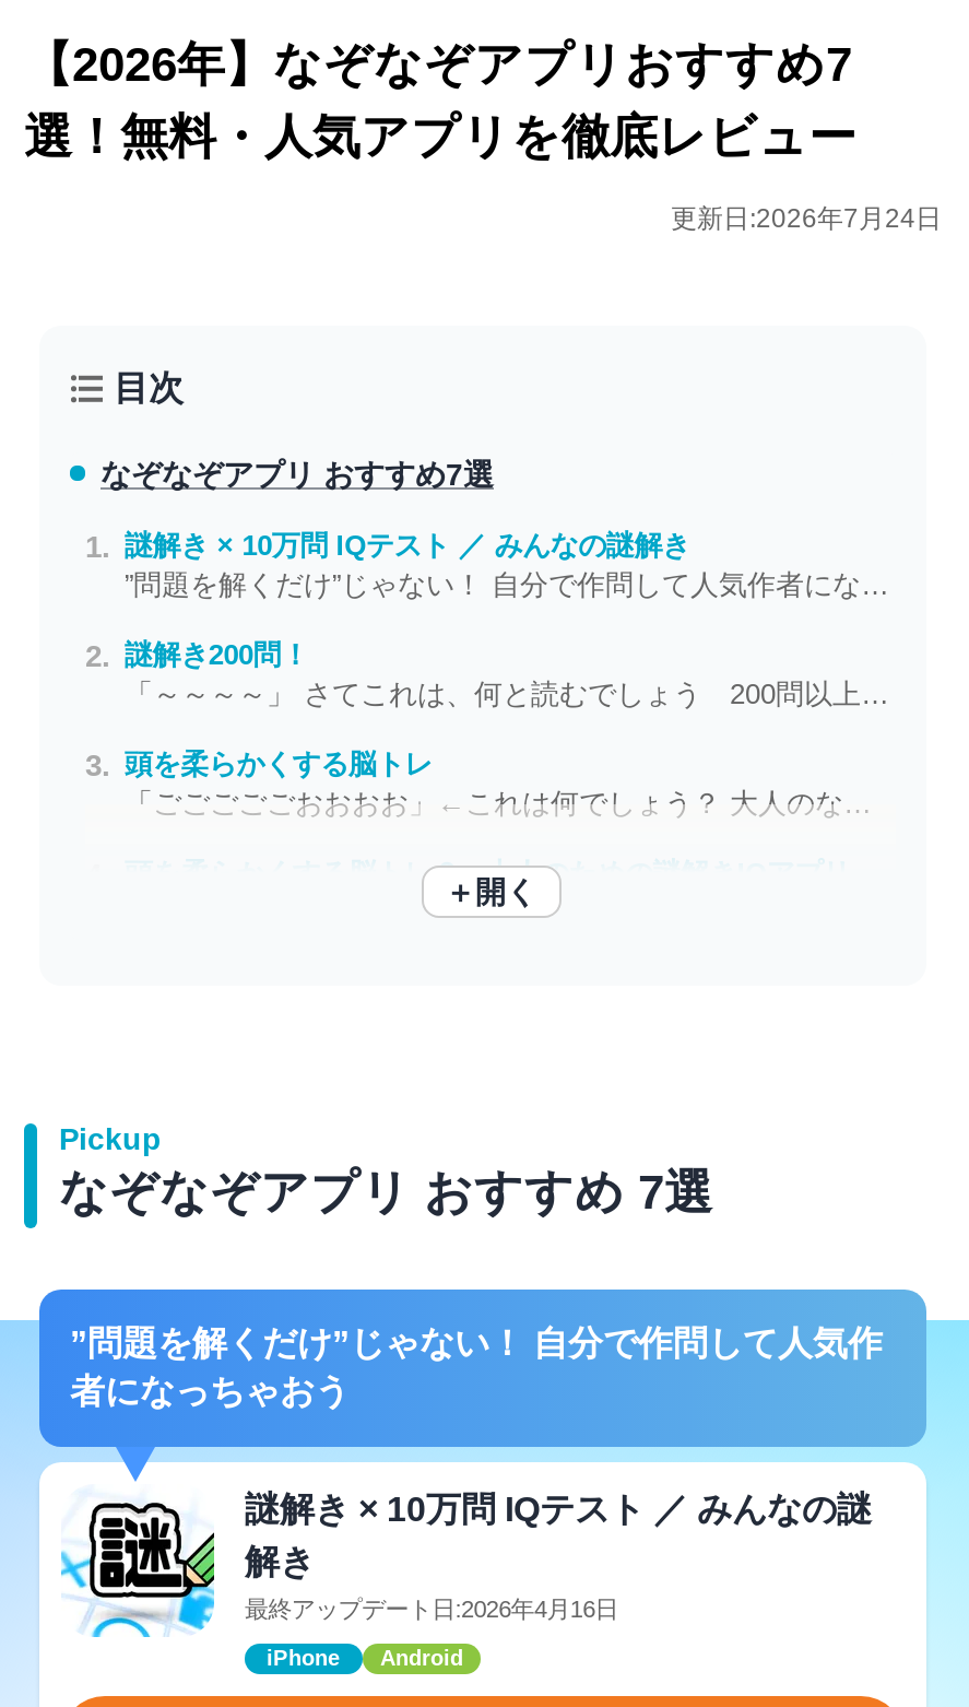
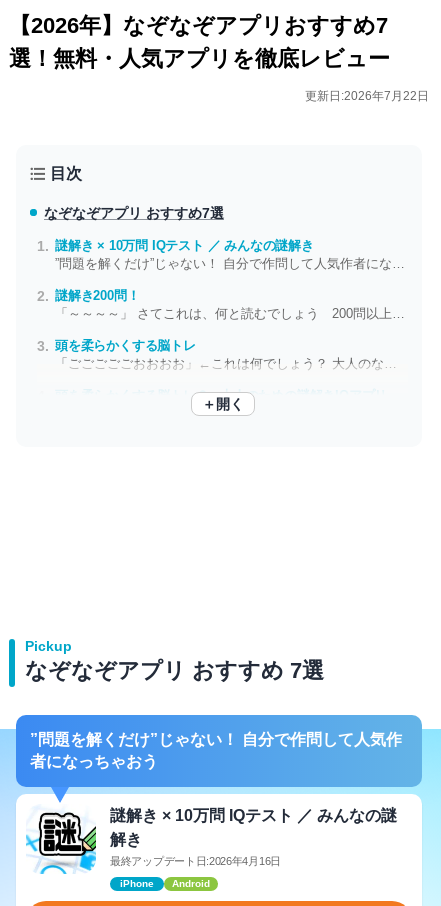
- 更新日:2026年7月24日
+ 更新日:2026年7月22日
